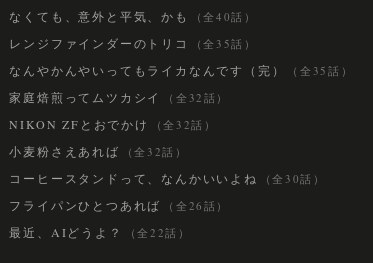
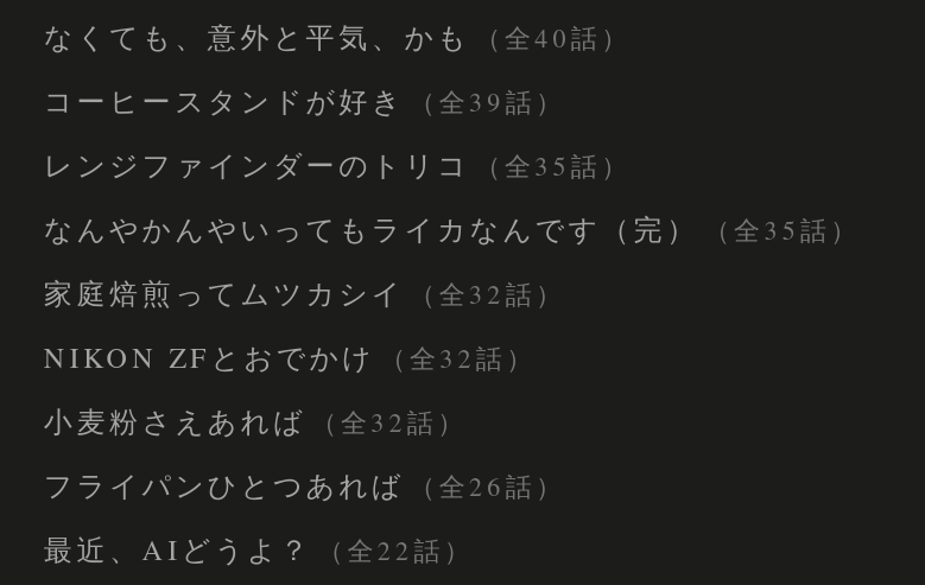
+ コーヒースタンドが好き （全39話）

moved down: レンジファインダーのトリコ （全35話） | なんやかんやいってもライカなんです（完） （全35話） | 家庭焙煎ってムツカシイ （全32話） | NIKON ZFとおでかけ （全32話） | 小麦粉さえあれば （全32話）

- コーヒースタンドって、なんかいいよね （全30話）
